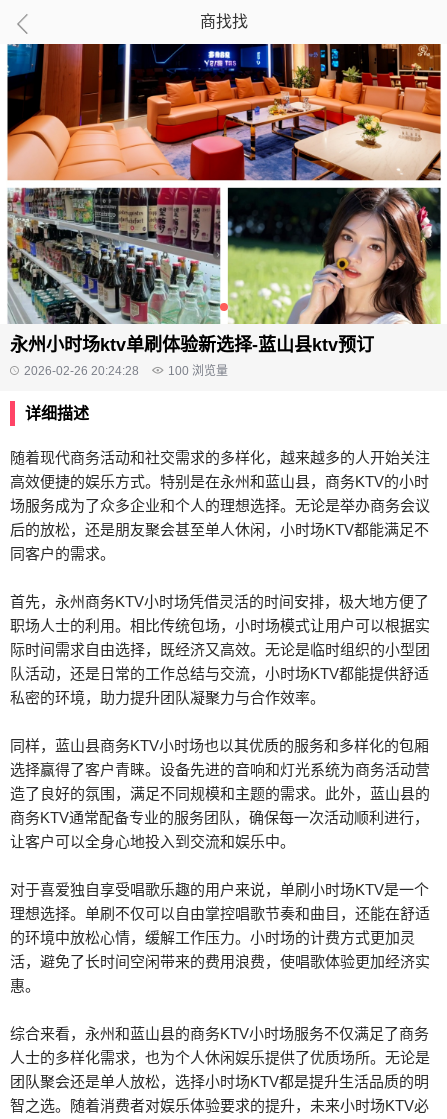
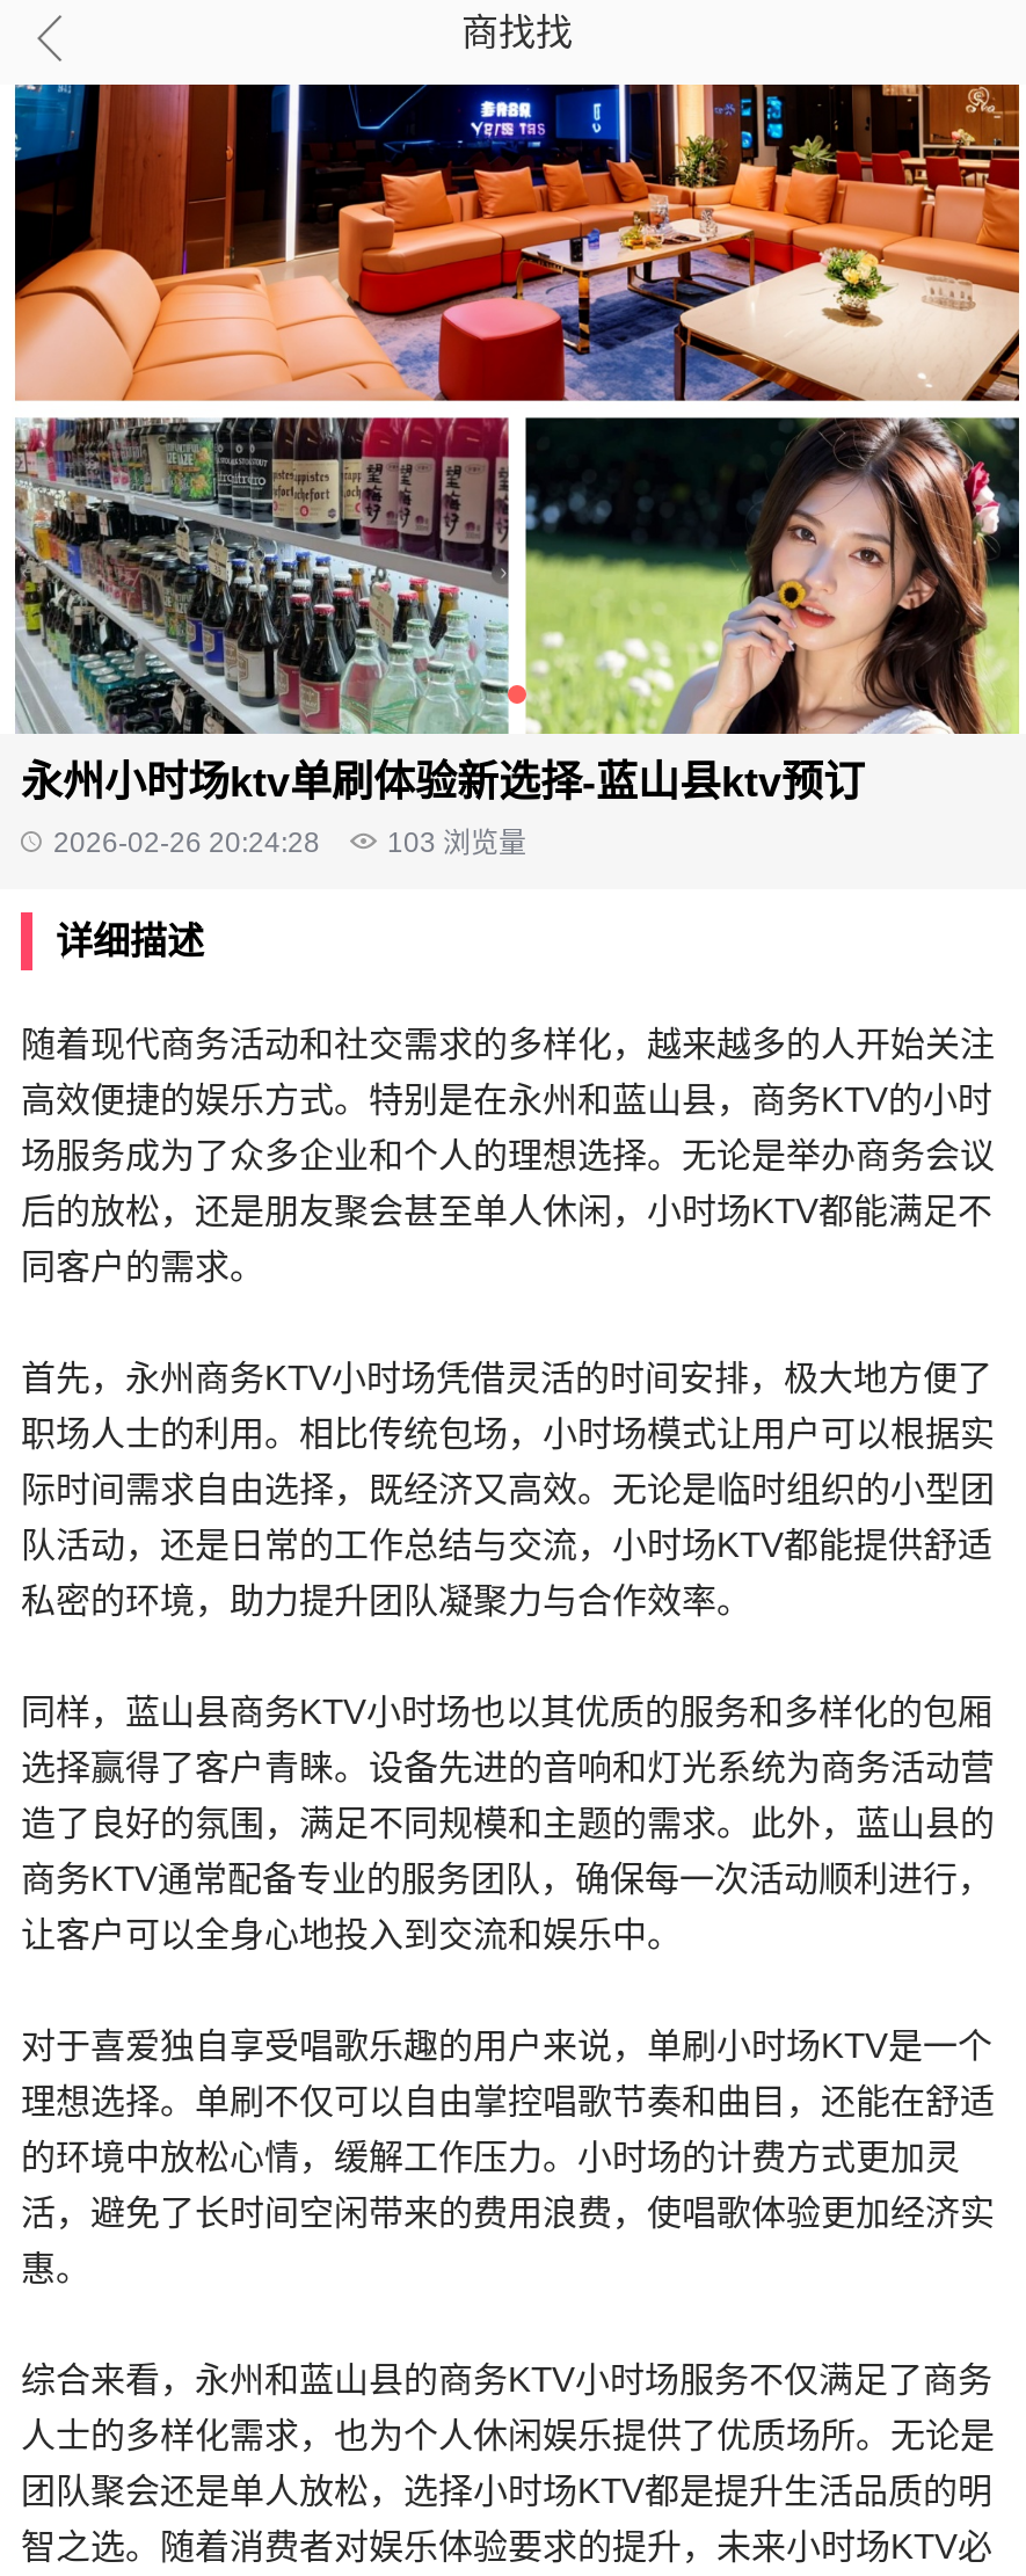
- 100浏览量
+ 103浏览量
